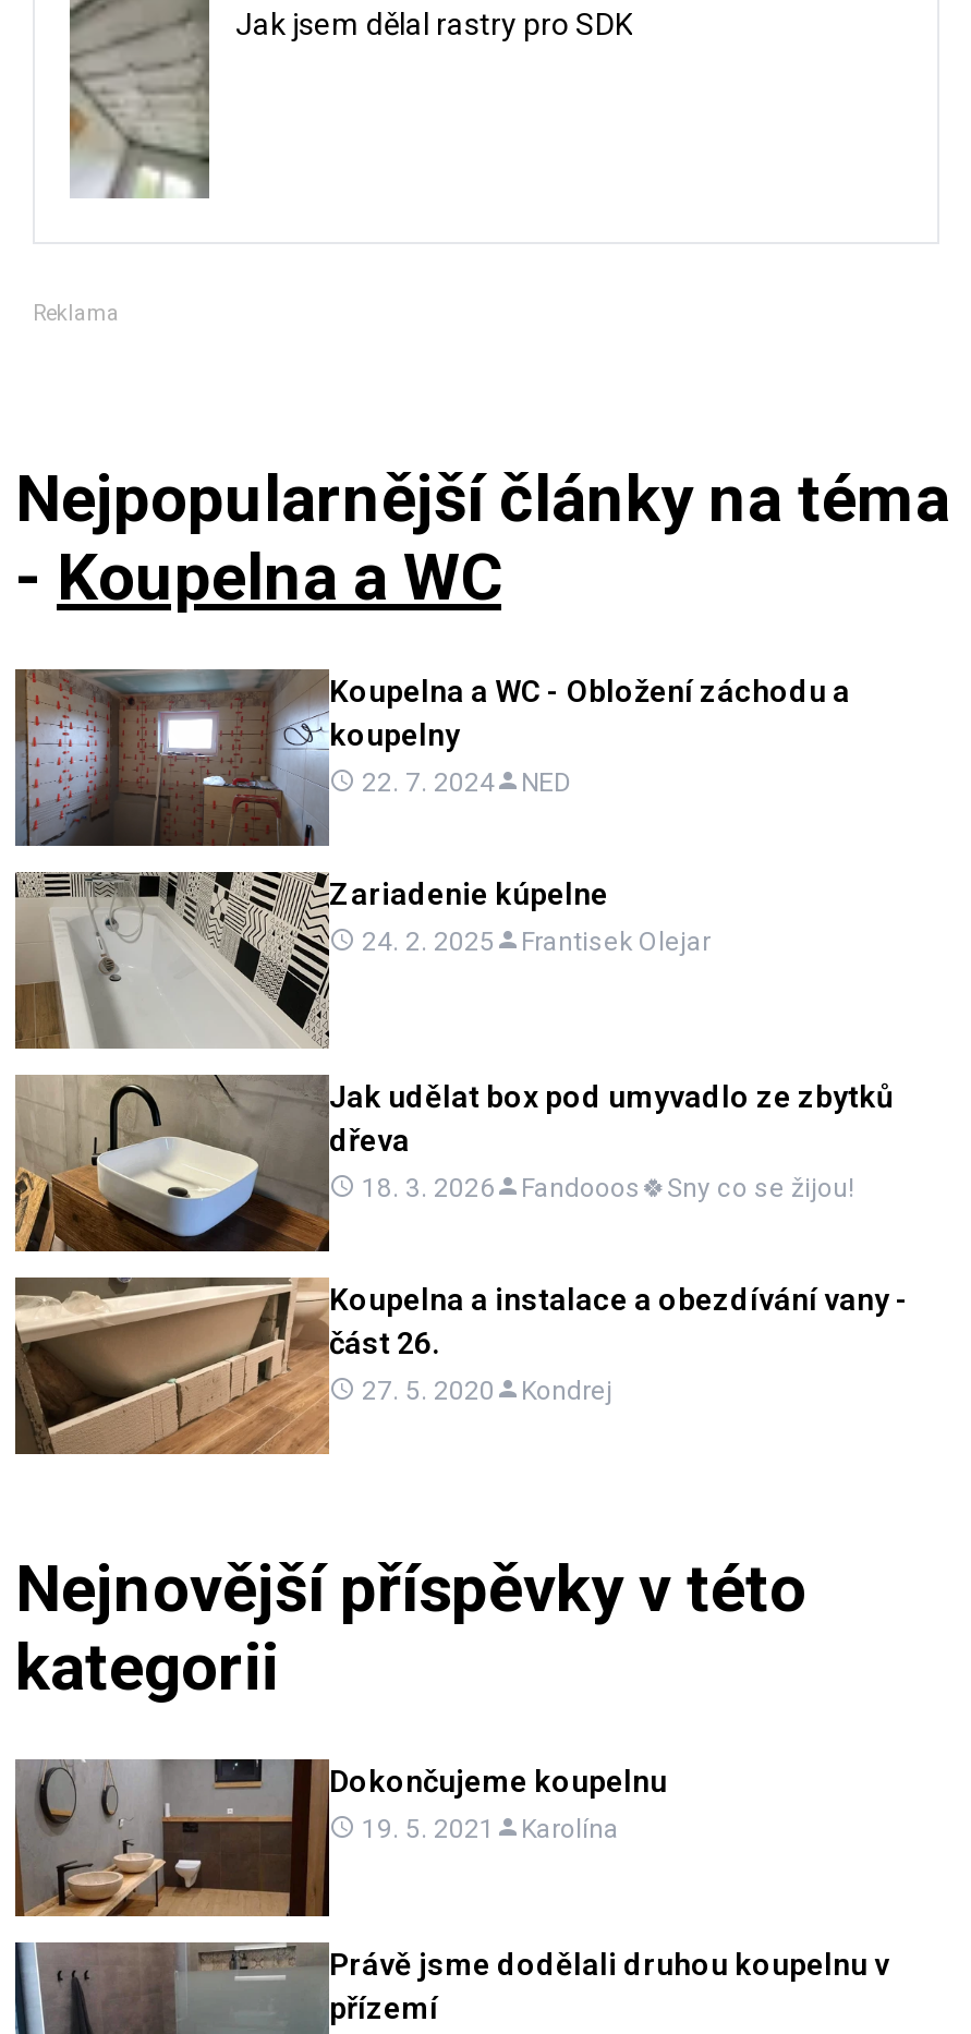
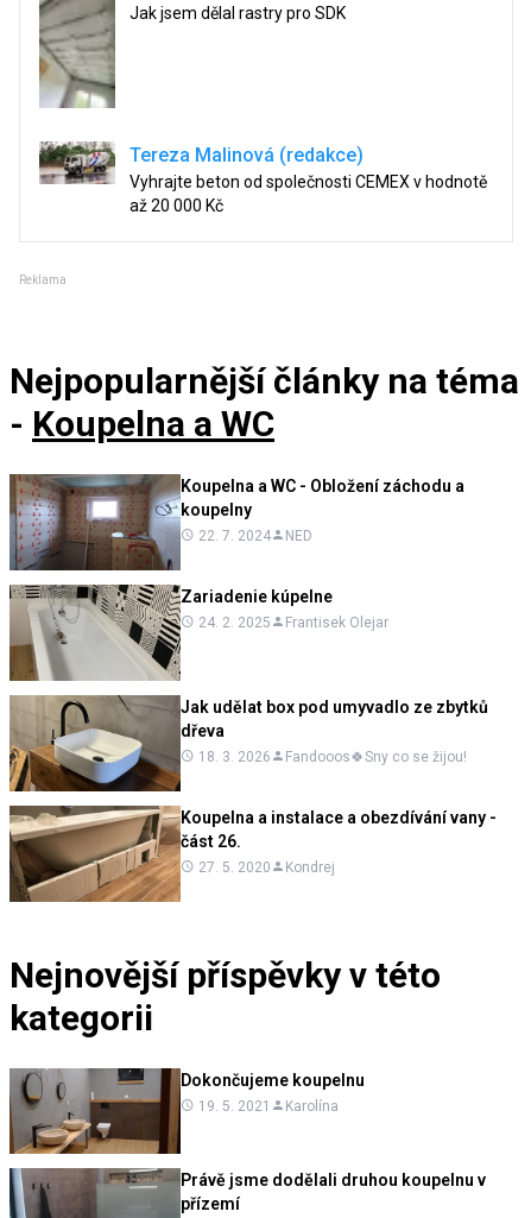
+ [image]
+ Tereza Malinová (redakce)
+ Vyhrajte beton od společnosti CEMEX v hodnotě
+ až 20 000 Kč
